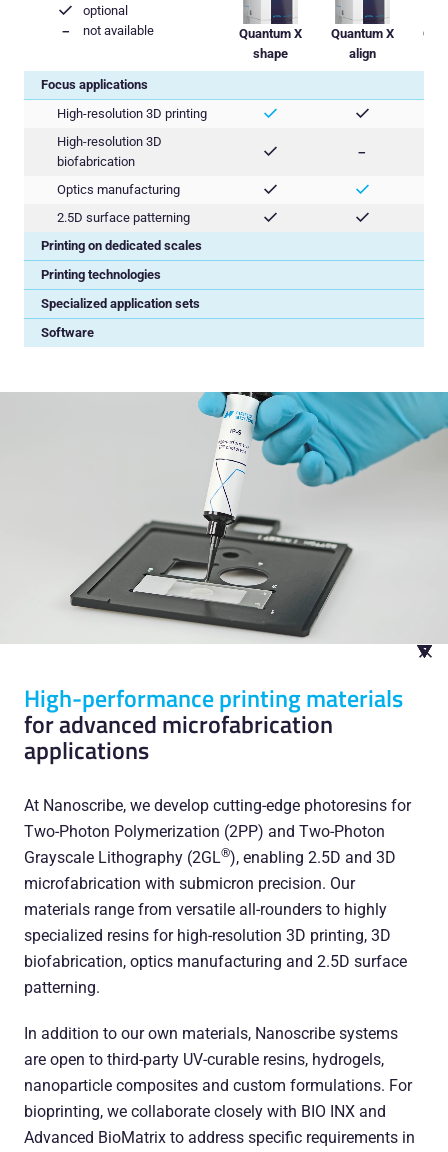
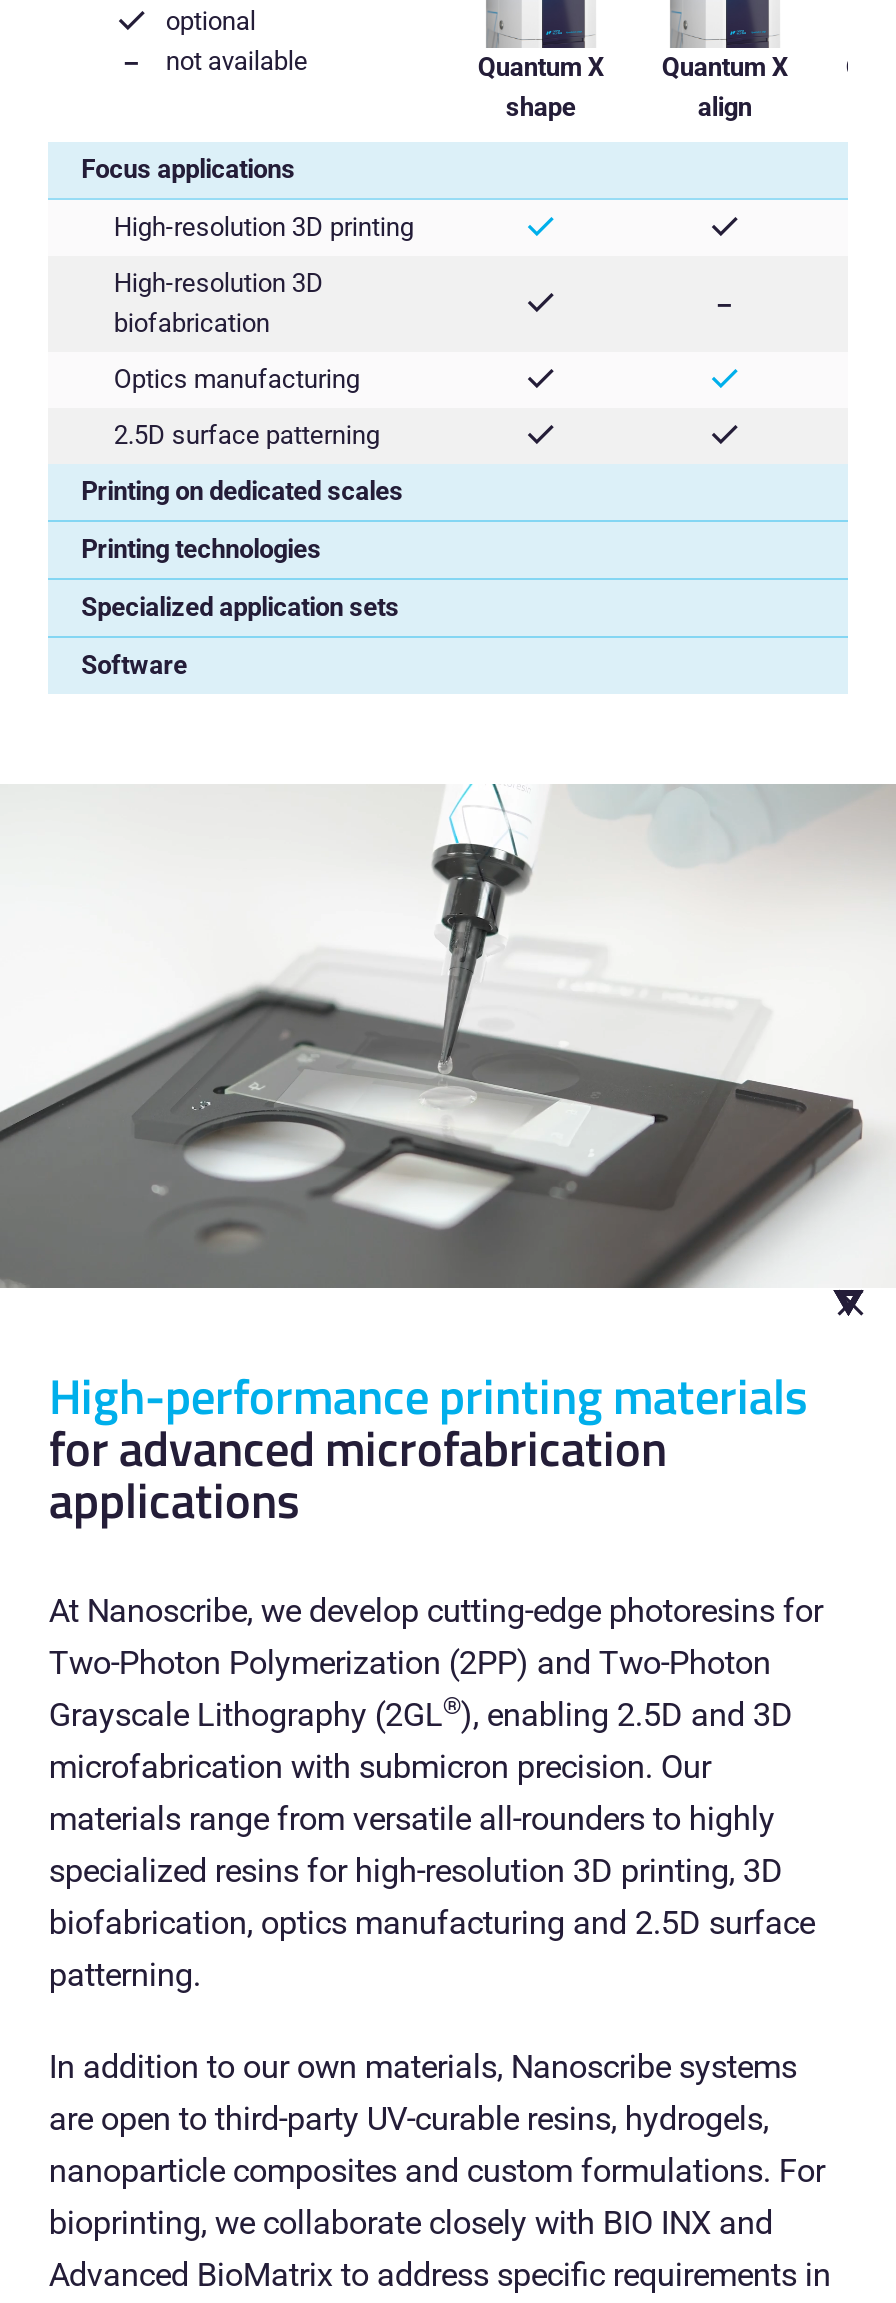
- [image]
+ [image]
